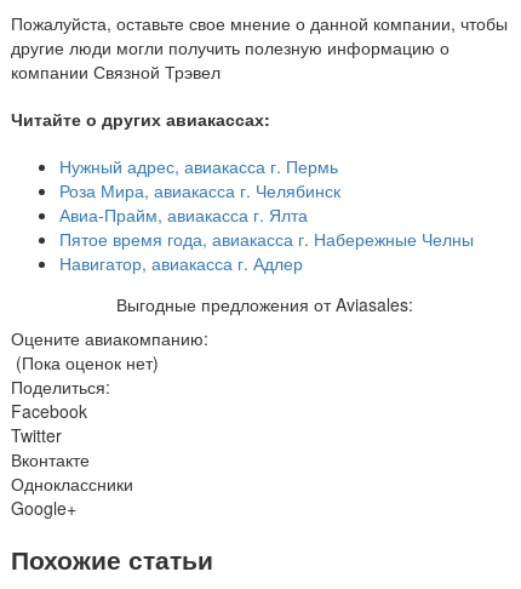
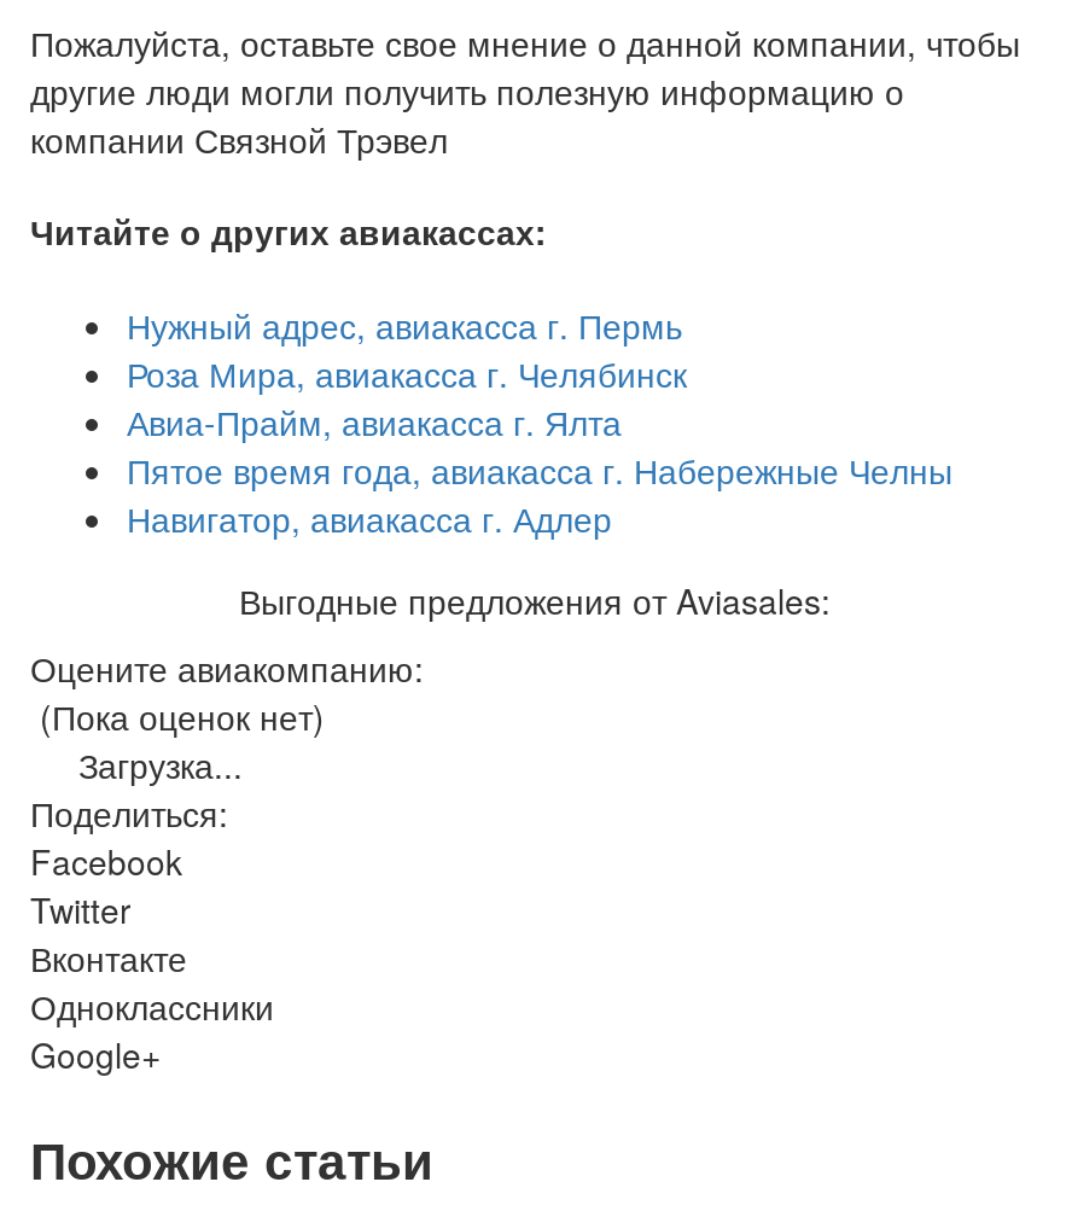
+ Загрузка...
